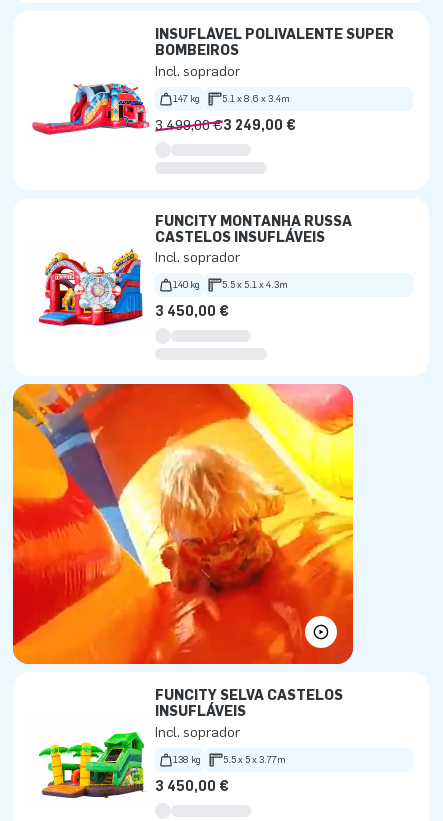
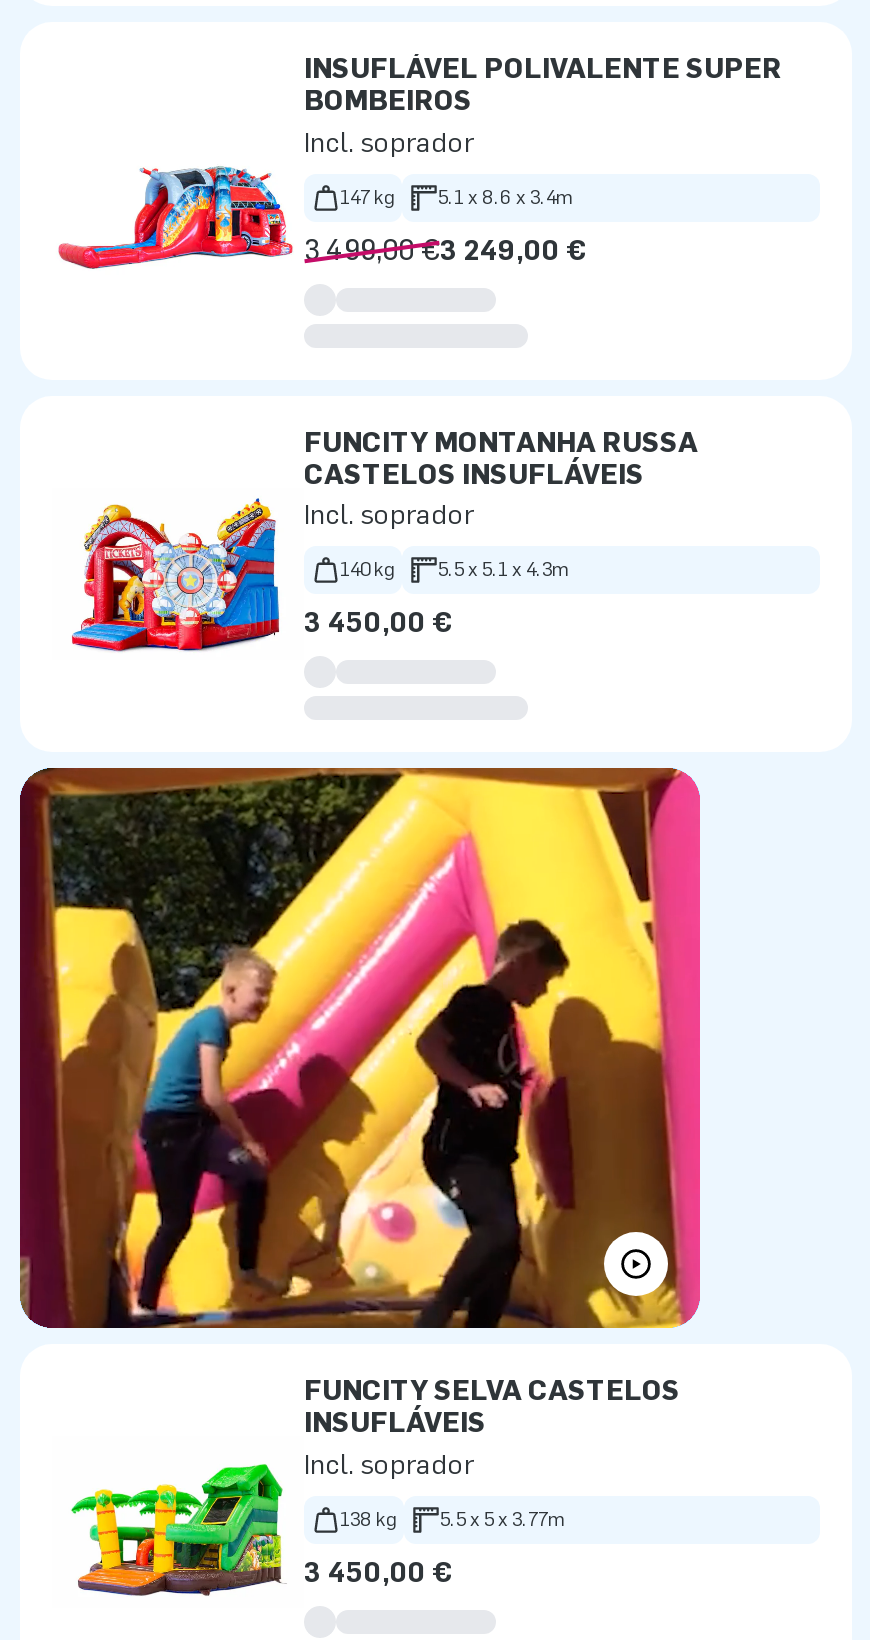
- [image]
+ [image]
